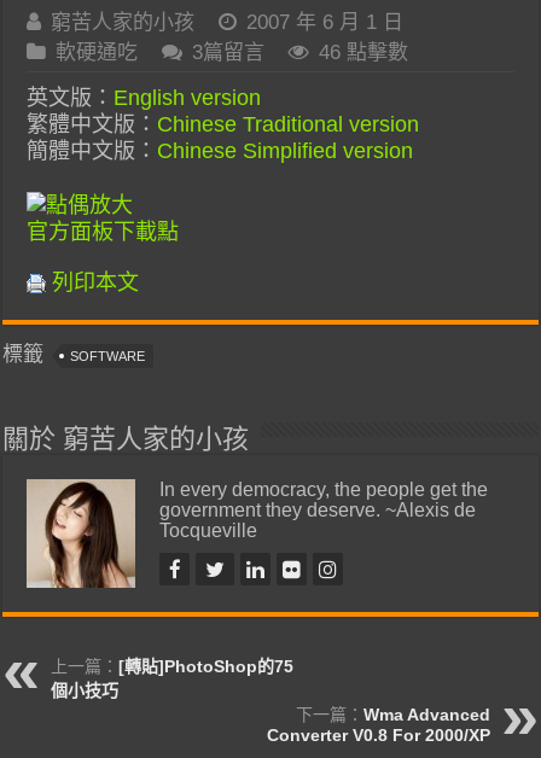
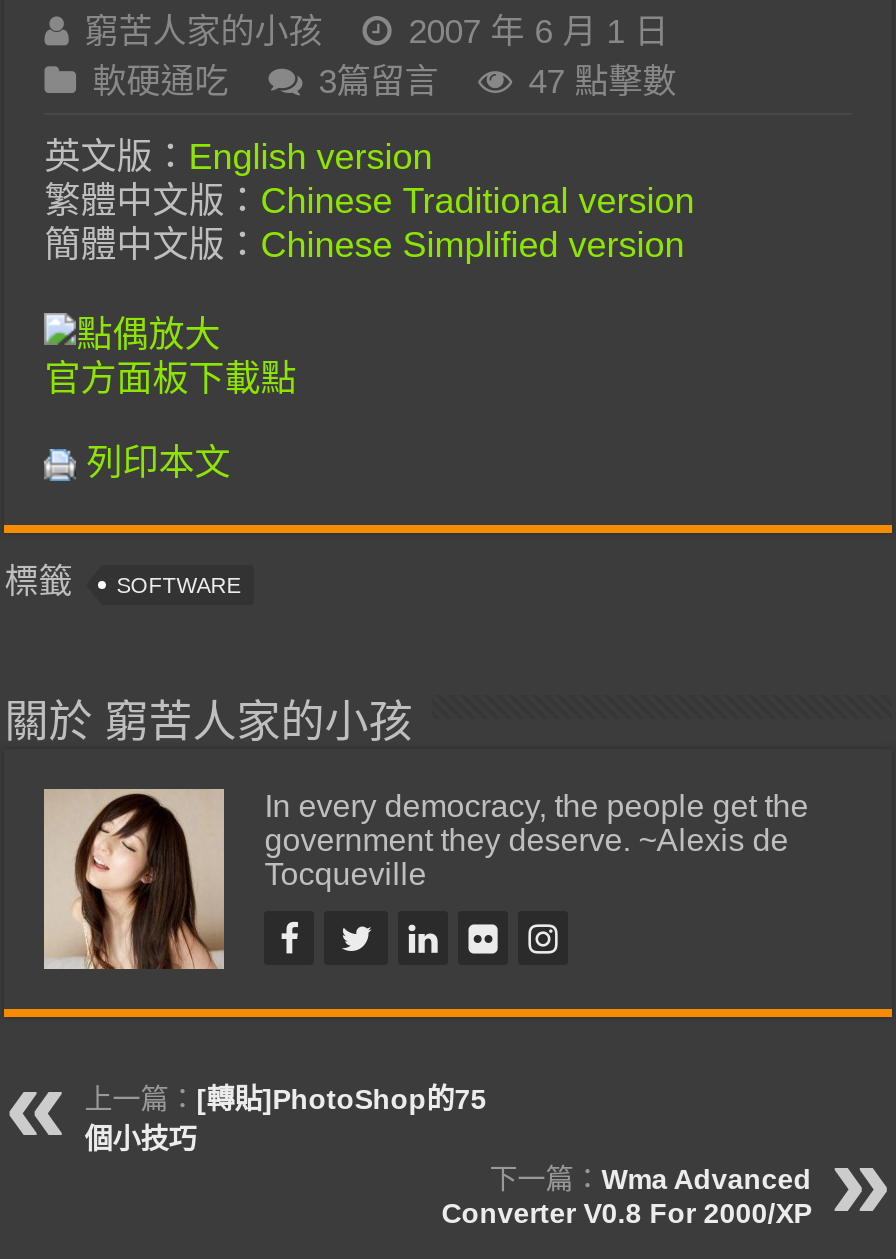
- 46 點擊數
+ 47 點擊數
